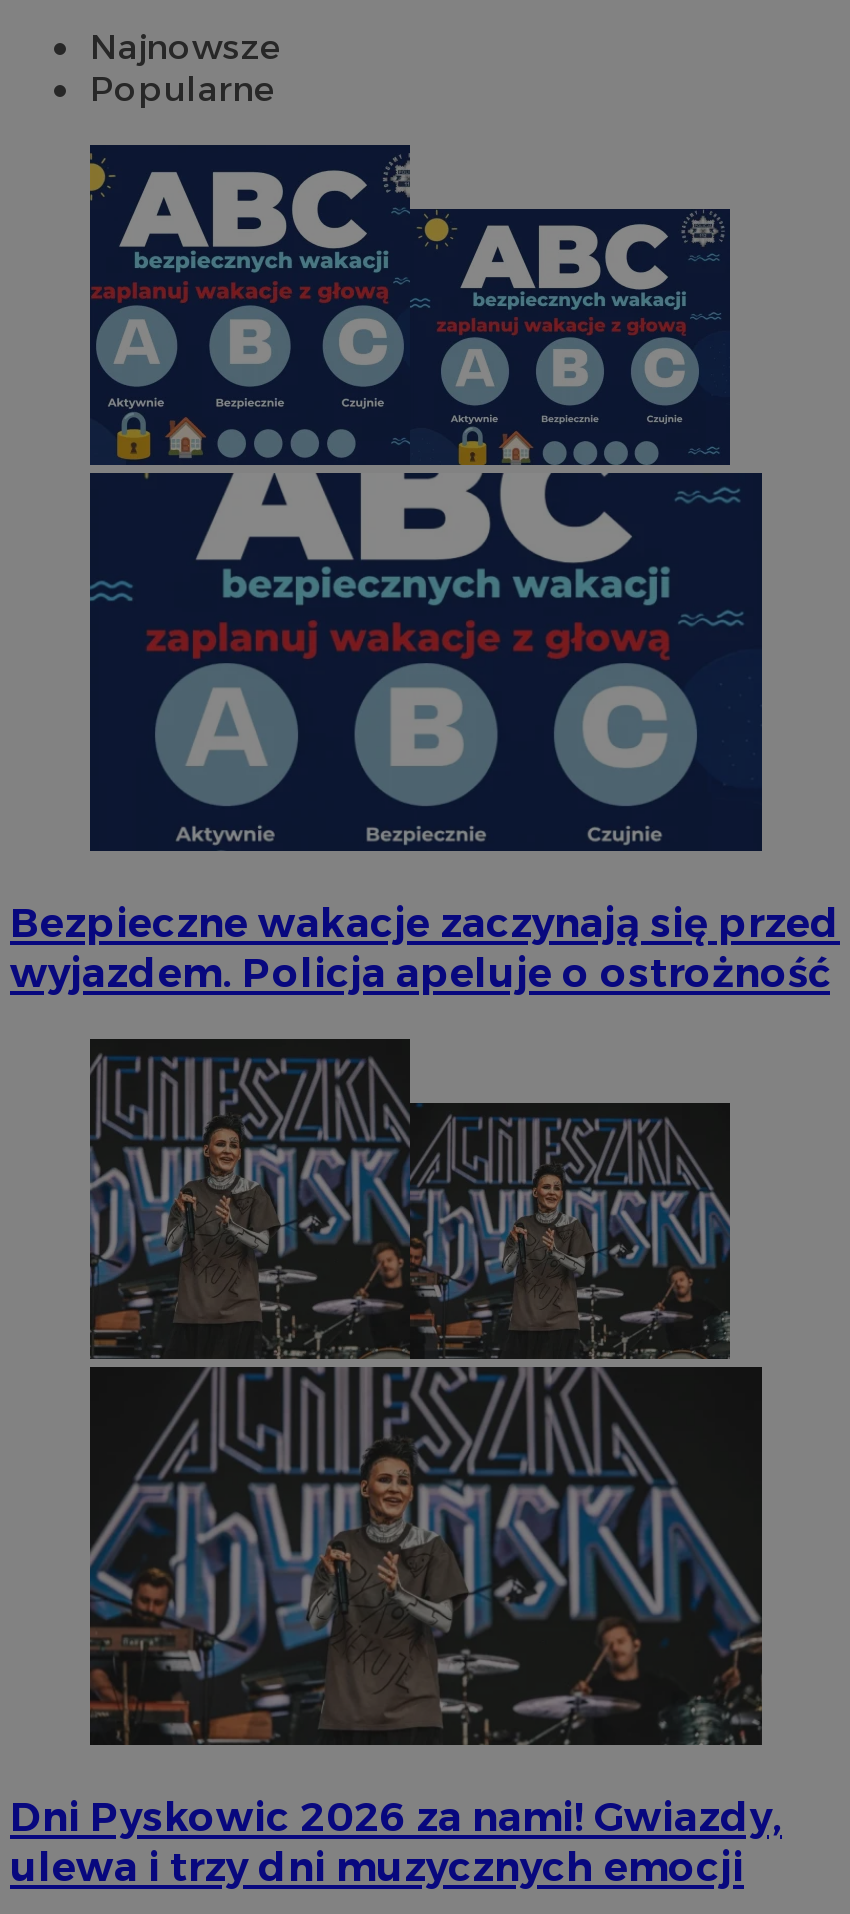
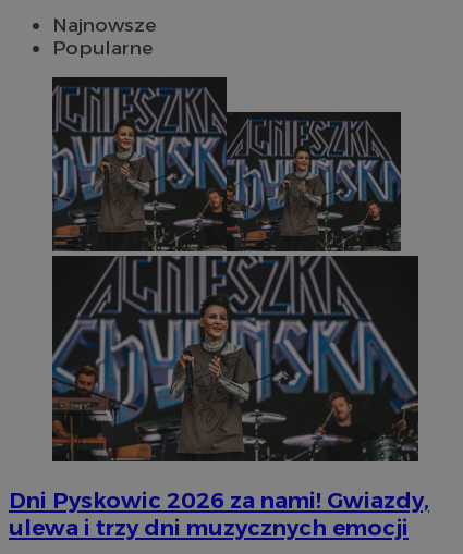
- [image]
- Bezpieczne wakacje zaczynają się przed
- wyjazdem. Policja apeluje o ostrożność
